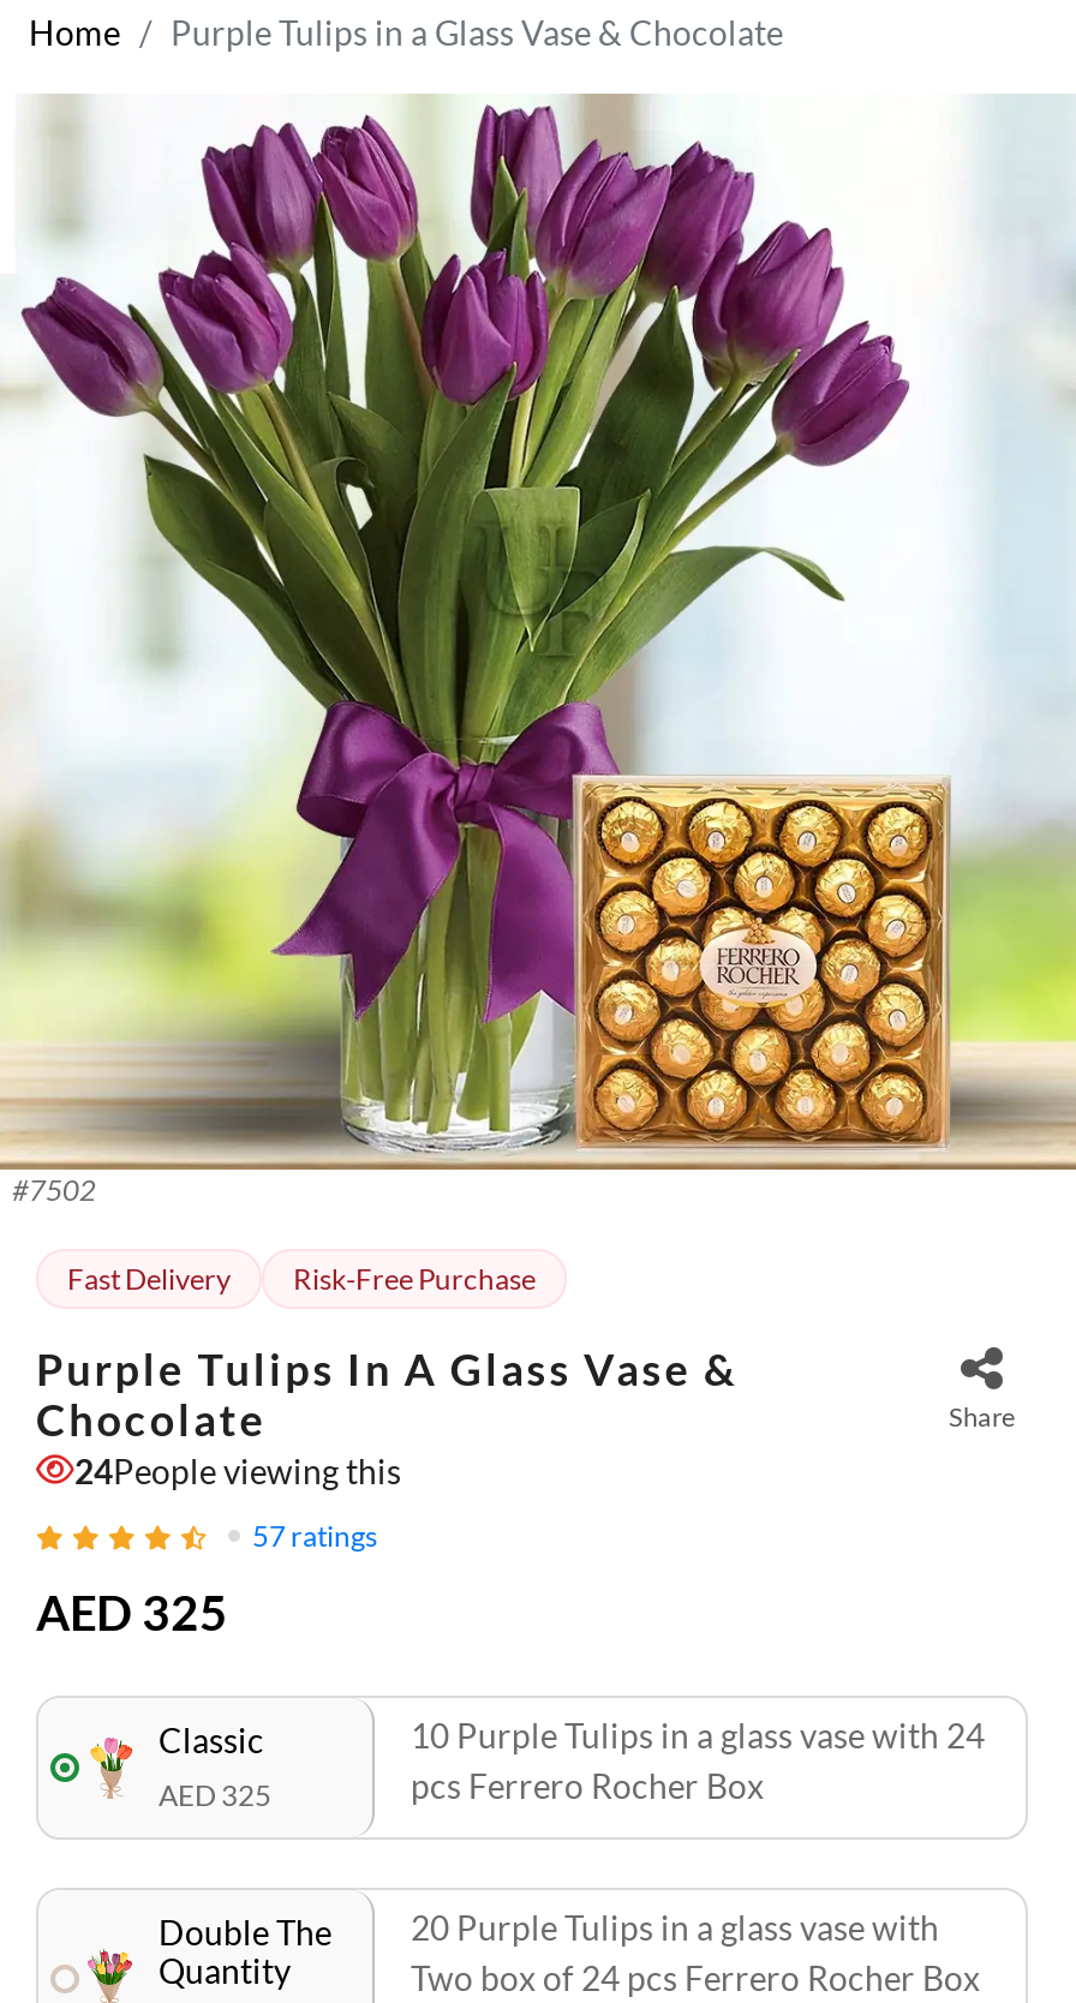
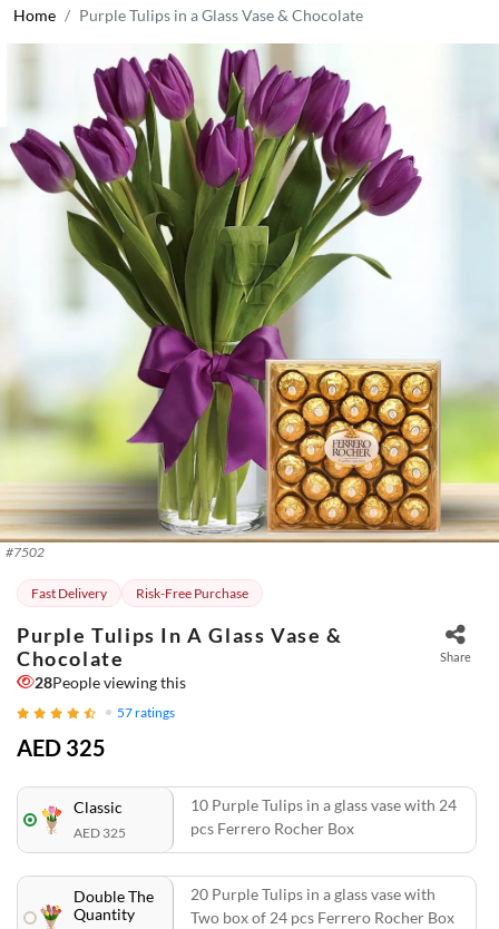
- 24People viewing this
+ 28People viewing this
